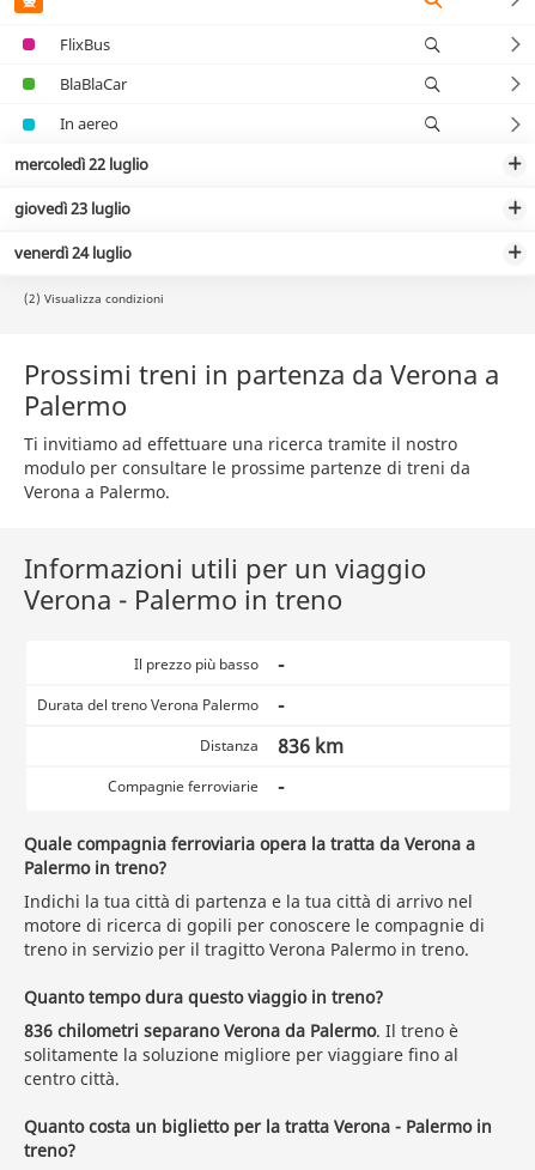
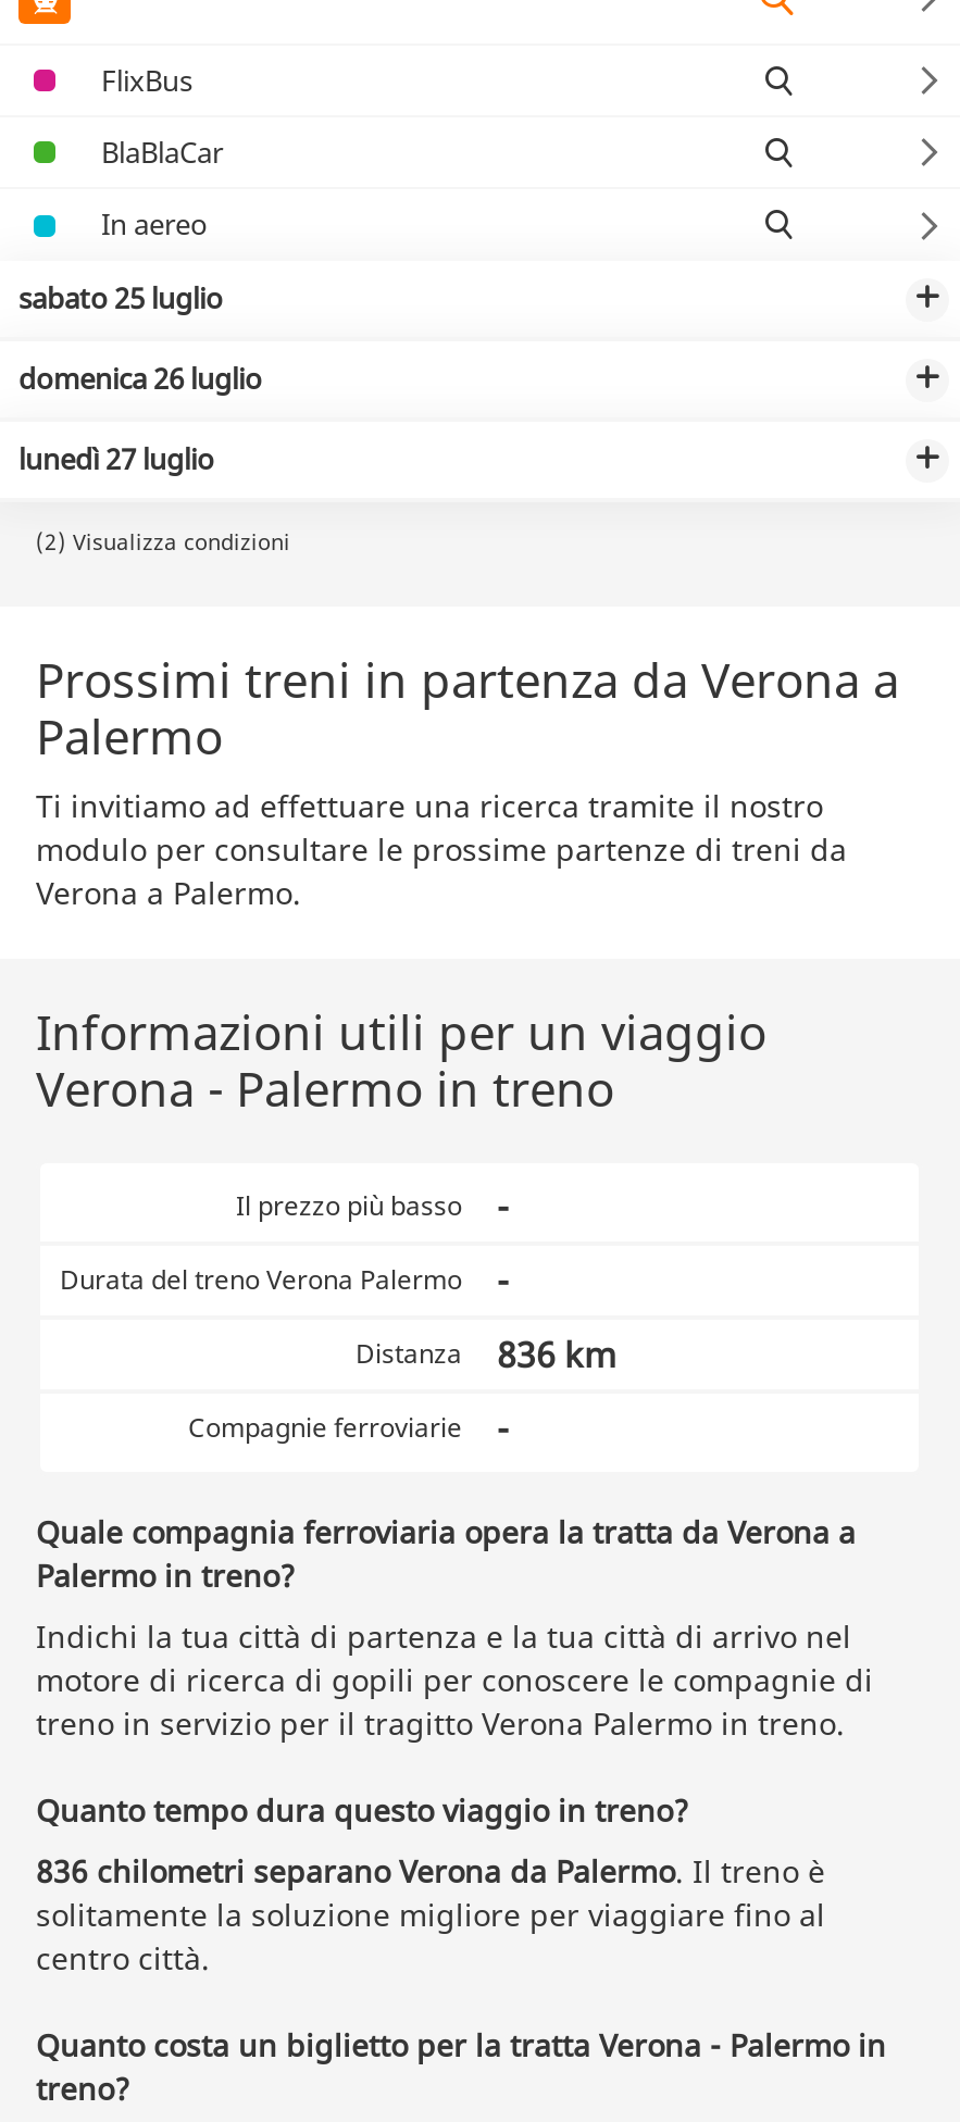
- mercoledì 22 luglio
+ sabato 25 luglio

- giovedì 23 luglio
+ domenica 26 luglio

- venerdì 24 luglio
+ lunedì 27 luglio
